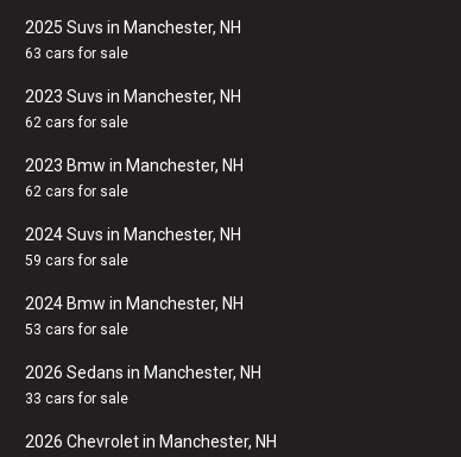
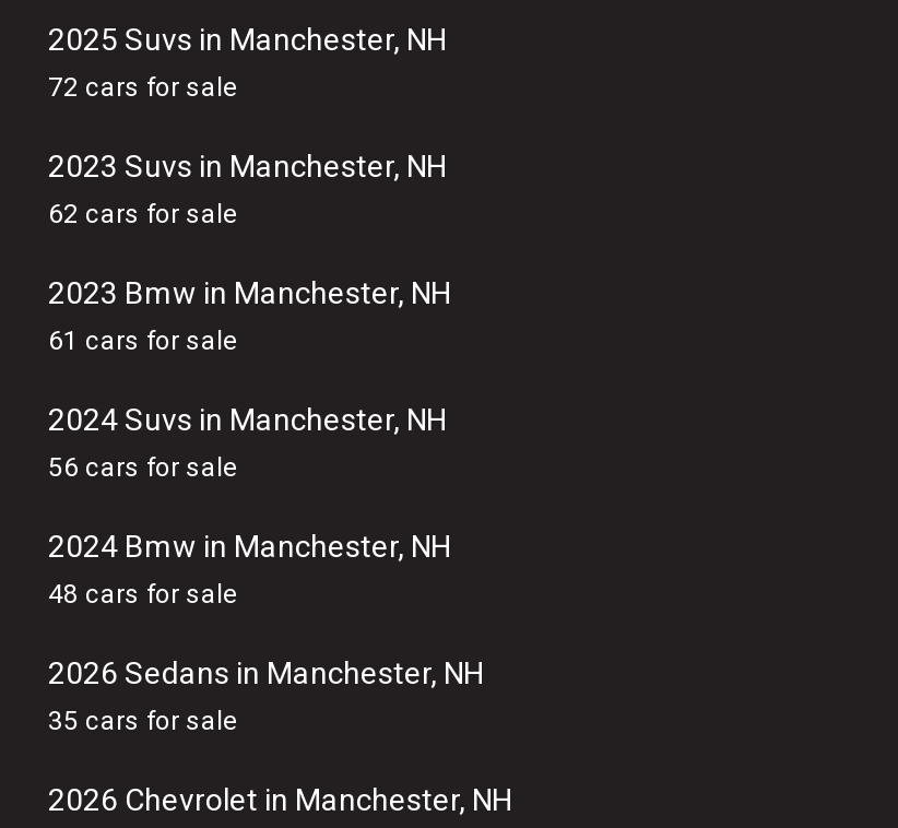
- 63 cars for sale
+ 72 cars for sale

- 62 cars for sale
+ 61 cars for sale

- 59 cars for sale
+ 56 cars for sale

- 53 cars for sale
+ 48 cars for sale

- 33 cars for sale
+ 35 cars for sale
